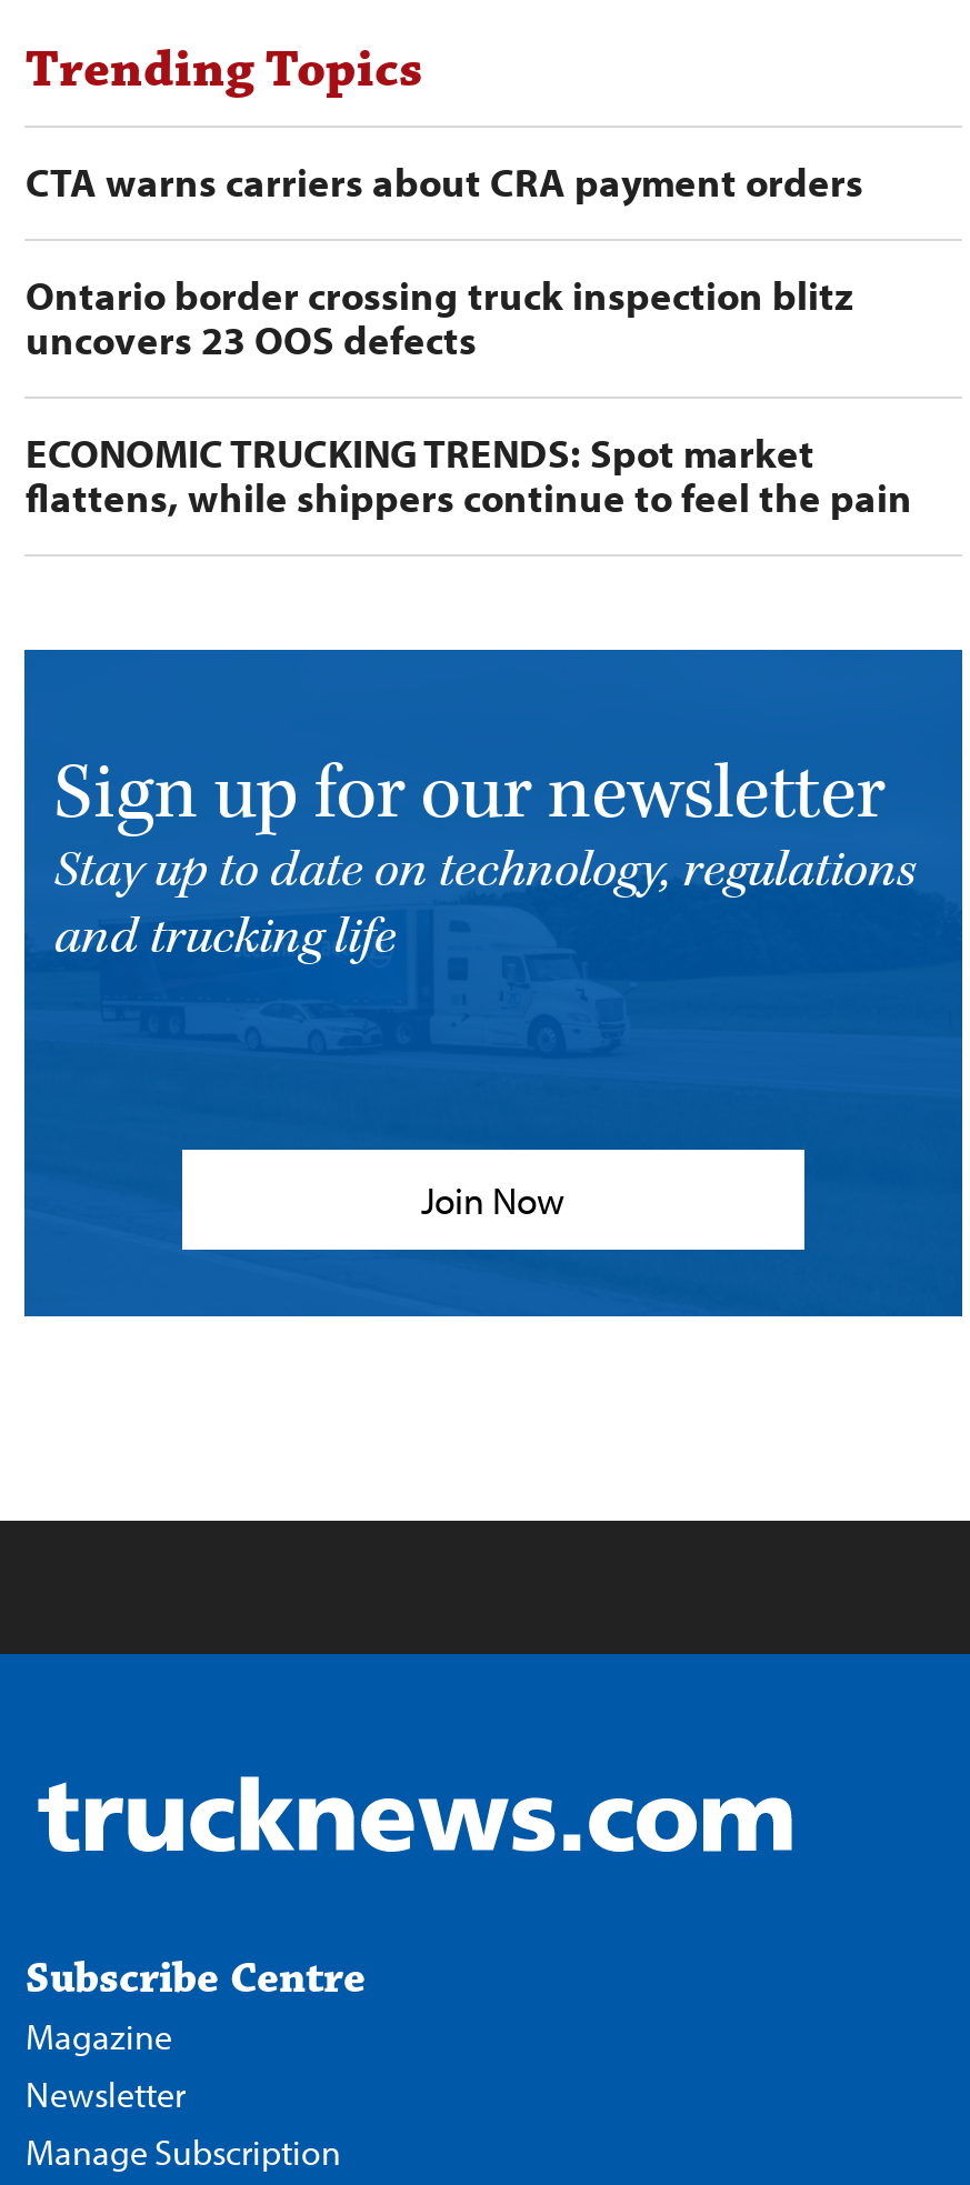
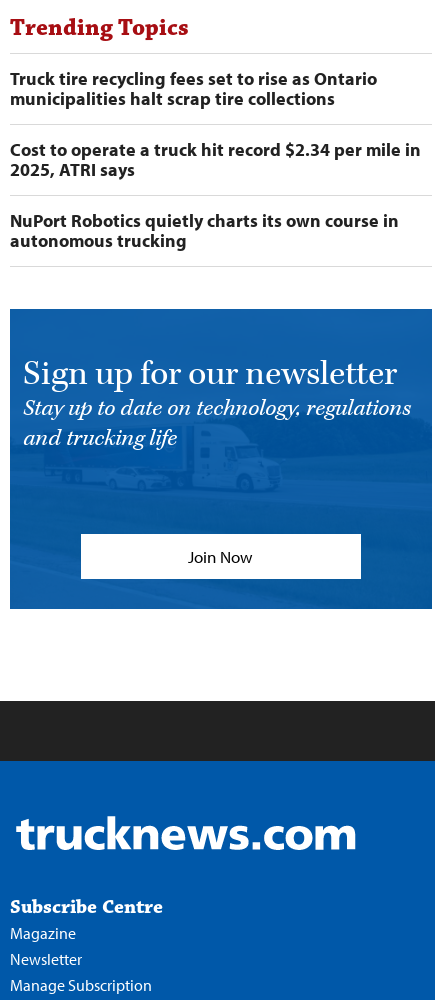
- CTA warns carriers about CRA payment orders
+ Truck tire recycling fees set to rise as Ontario
+ municipalities halt scrap tire collections

- Ontario border crossing truck inspection blitz
- uncovers 23 OOS defects
+ Cost to operate a truck hit record $2.34 per mile in
+ 2025, ATRI says

- ECONOMIC TRUCKING TRENDS: Spot market
- flattens, while shippers continue to feel the pain
+ NuPort Robotics quietly charts its own course in
+ autonomous trucking
